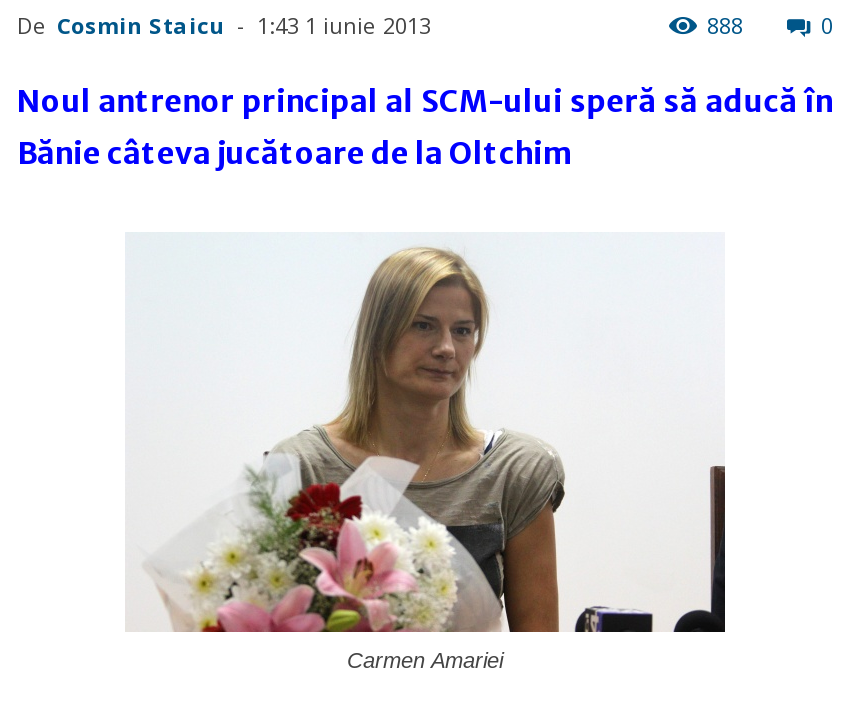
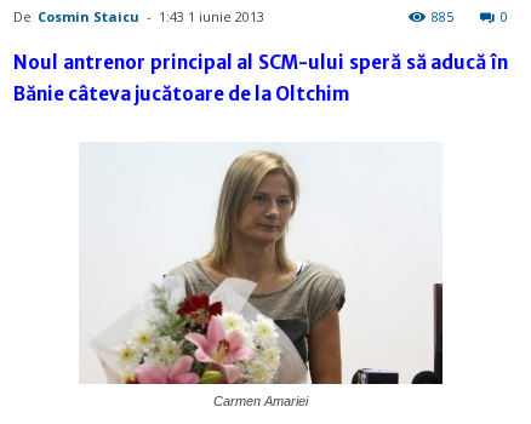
- 888
+ 885
